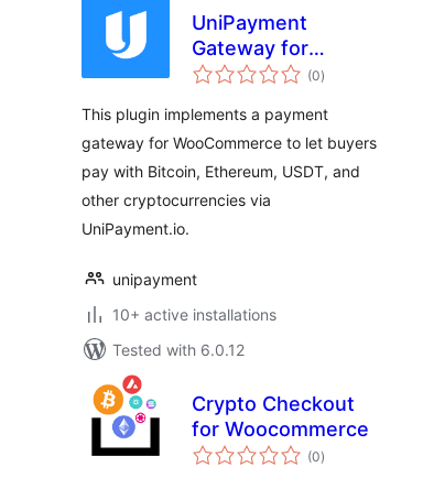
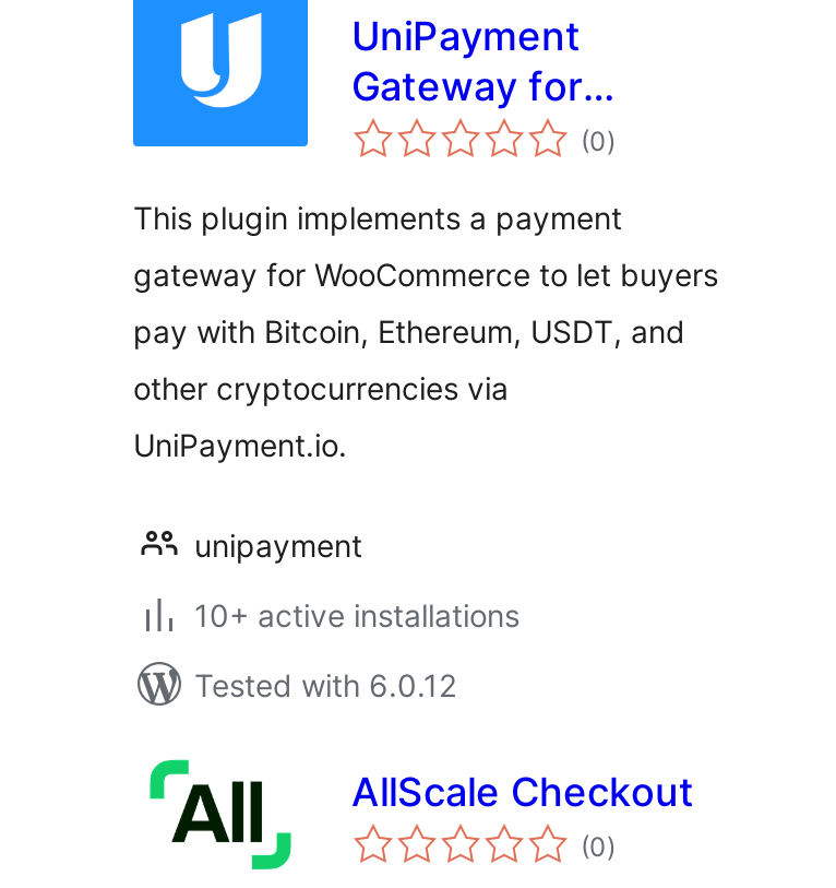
- [image]
- Crypto Checkout
- for Woocommerce
+ [image]
+ AllScale Checkout
